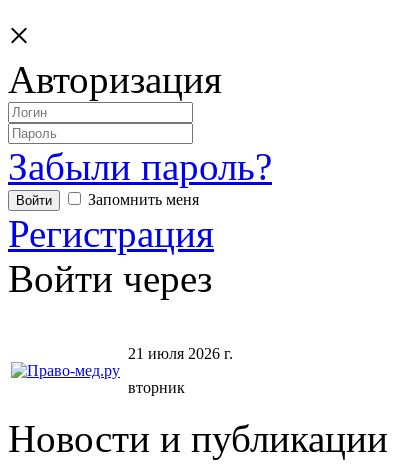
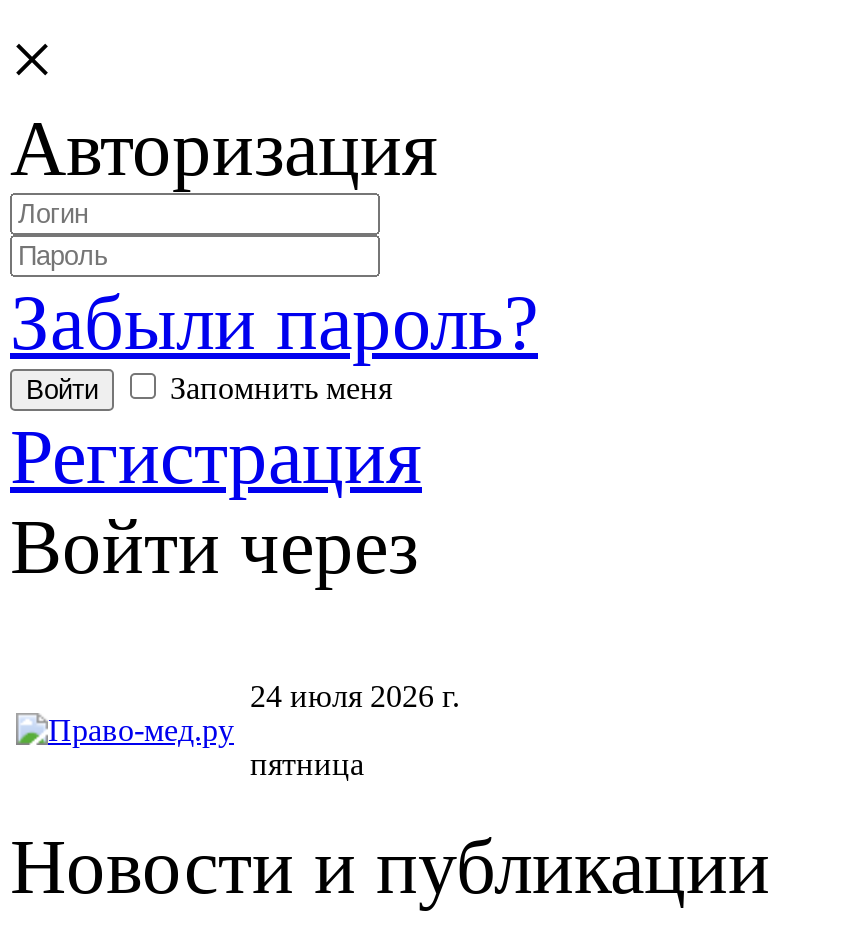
- 21 июля 2026 г.
+ 24 июля 2026 г.

- вторник
+ пятница
